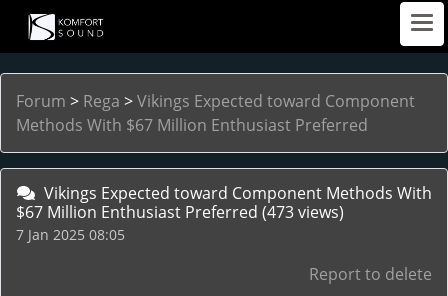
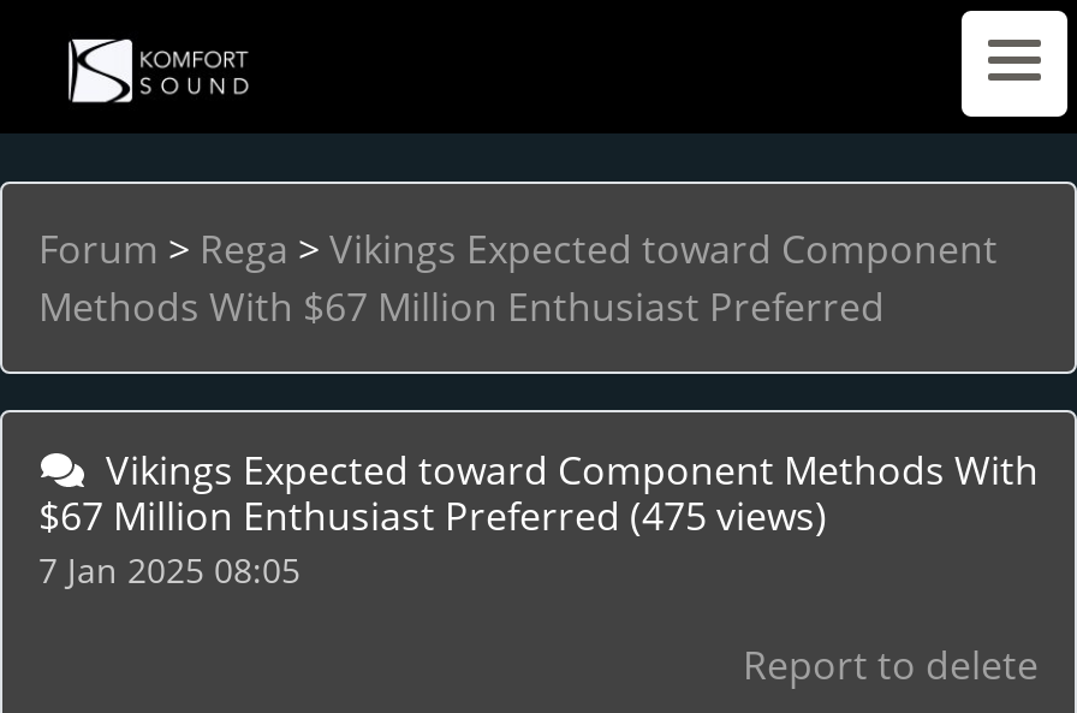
- $67 Million Enthusiast Preferred (473 views)
+ $67 Million Enthusiast Preferred (475 views)
